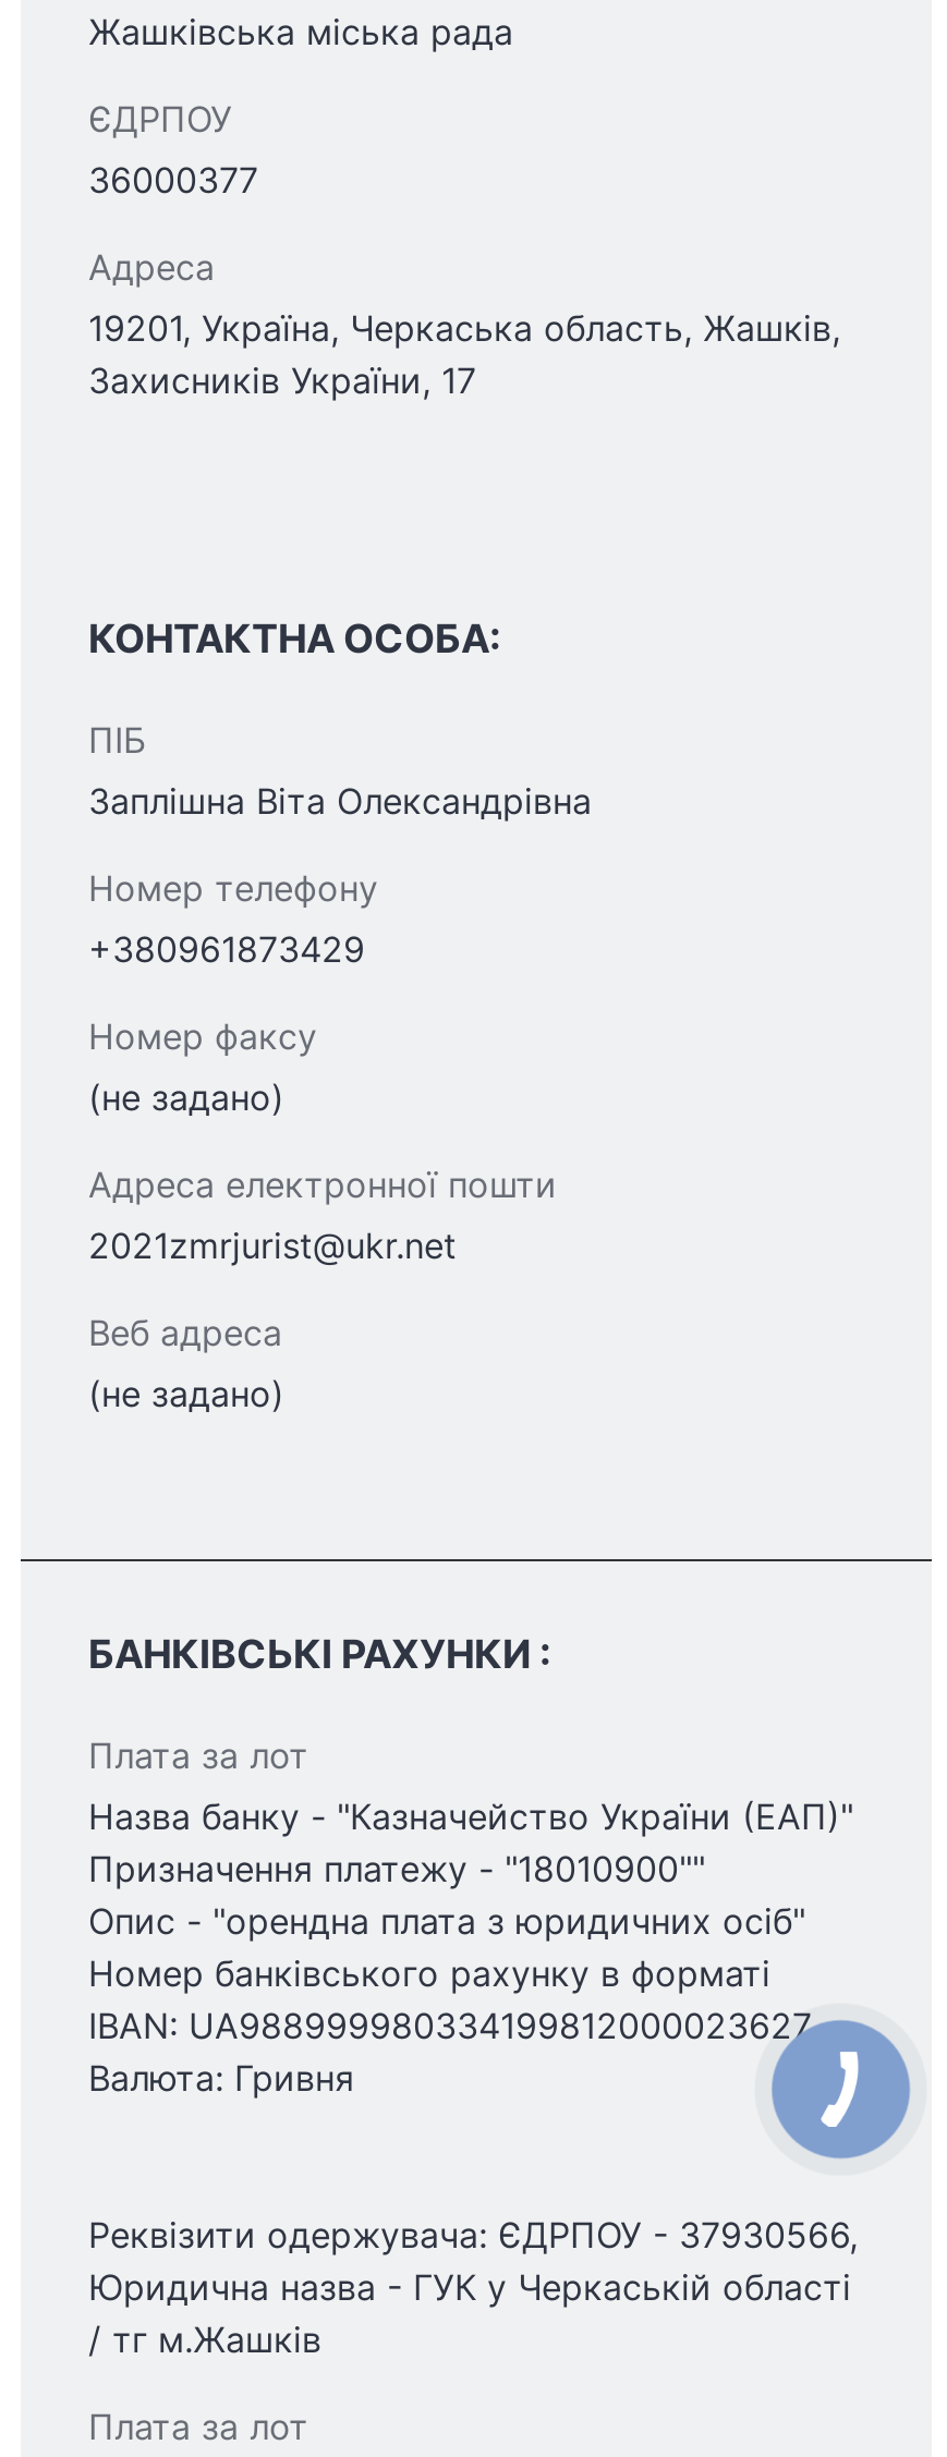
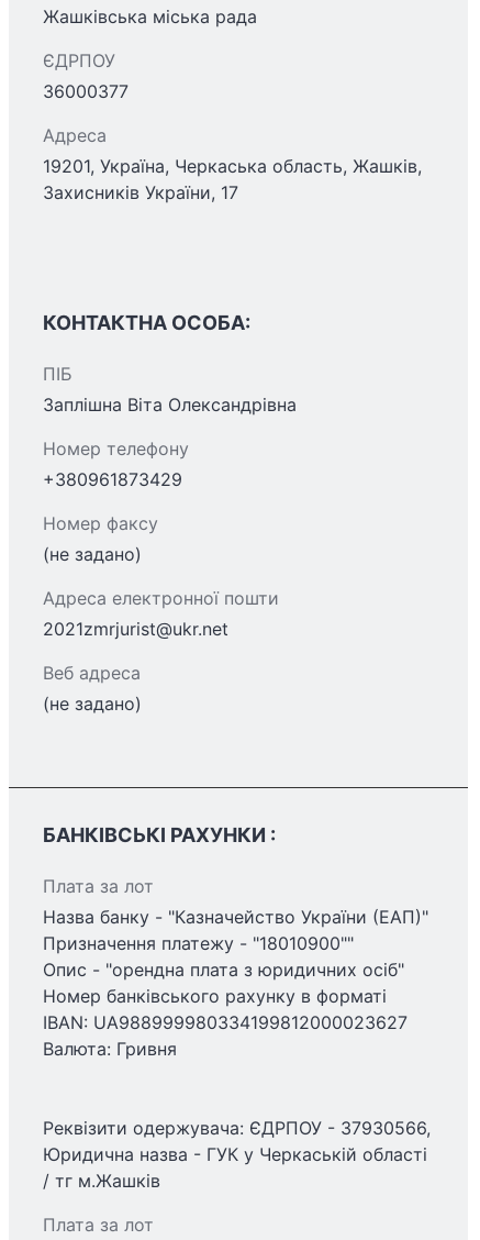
- [image]
